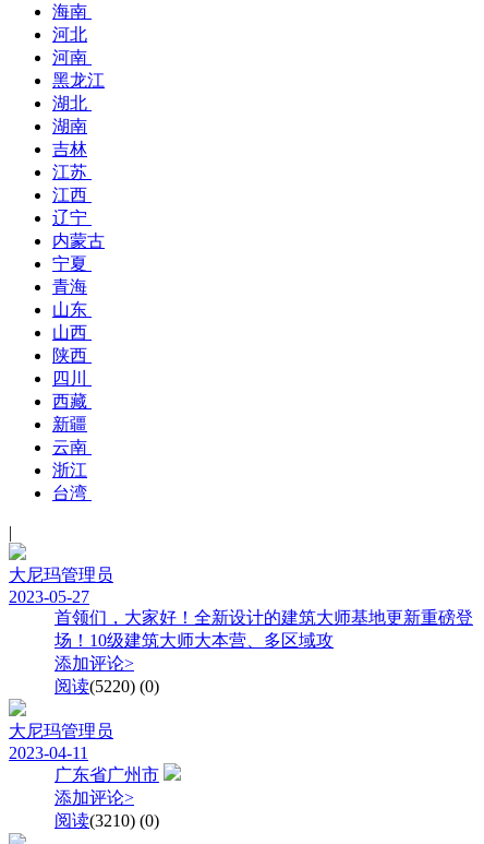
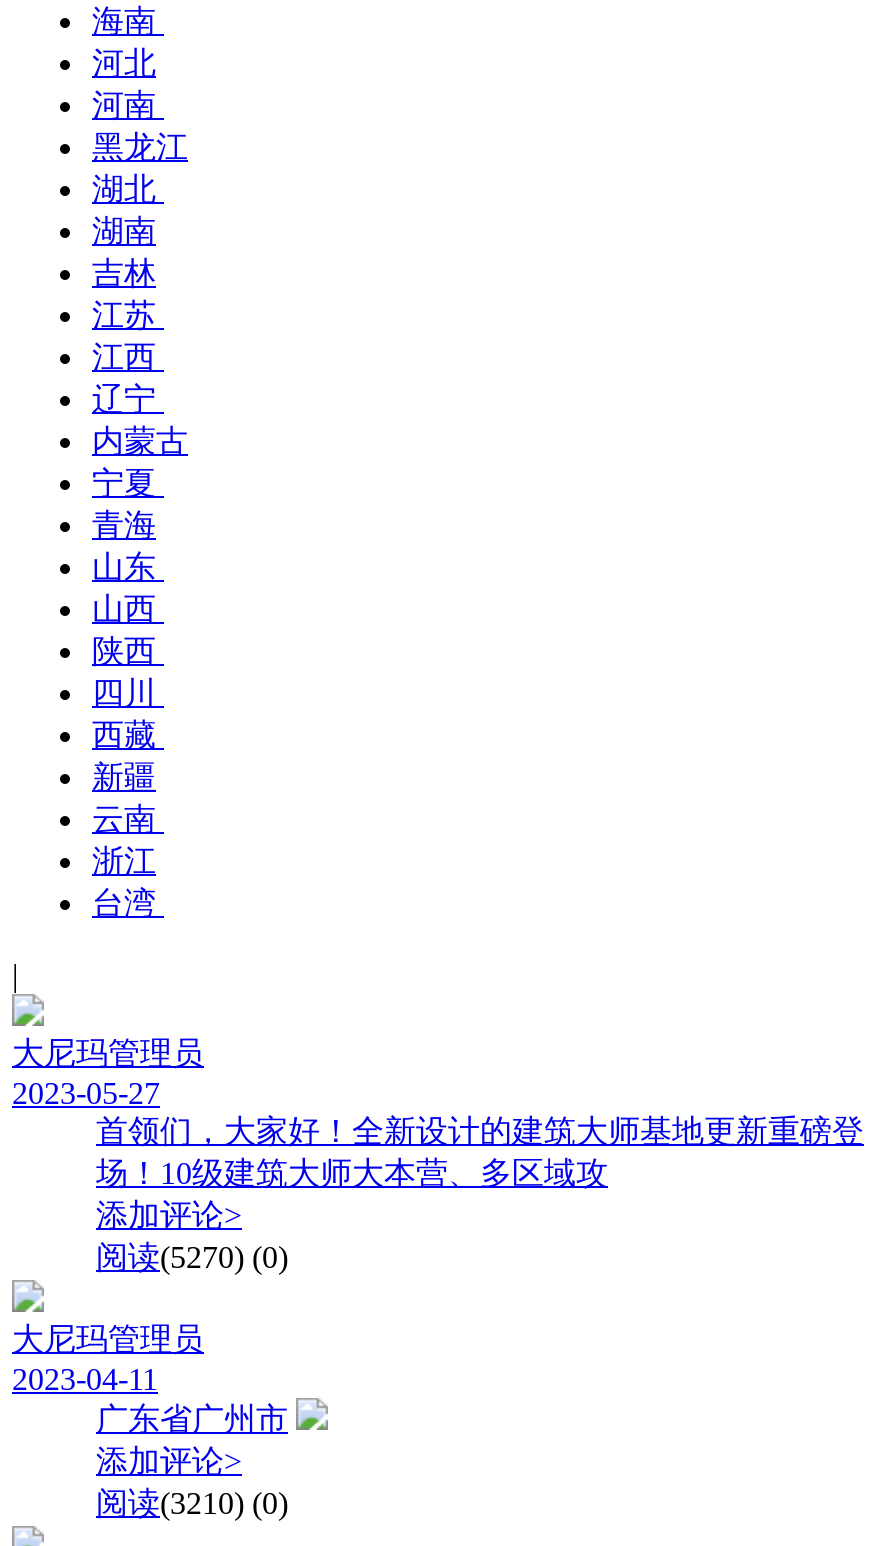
- 阅读(5220) (0)
+ 阅读(5270) (0)
